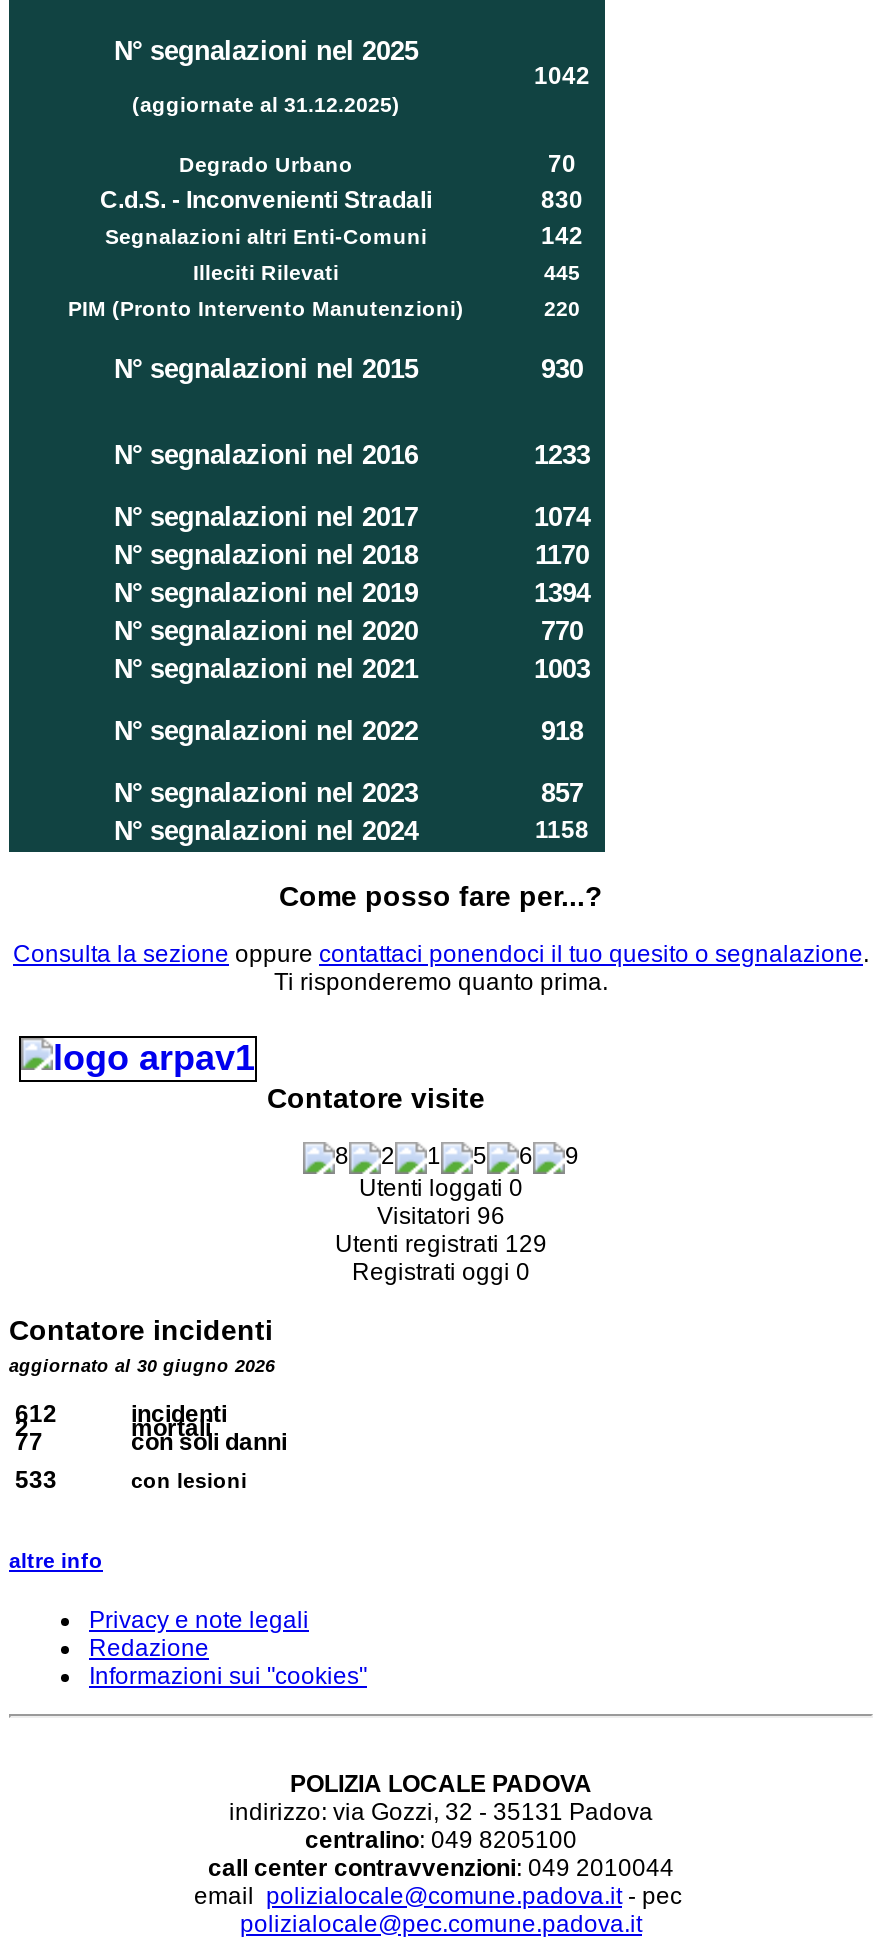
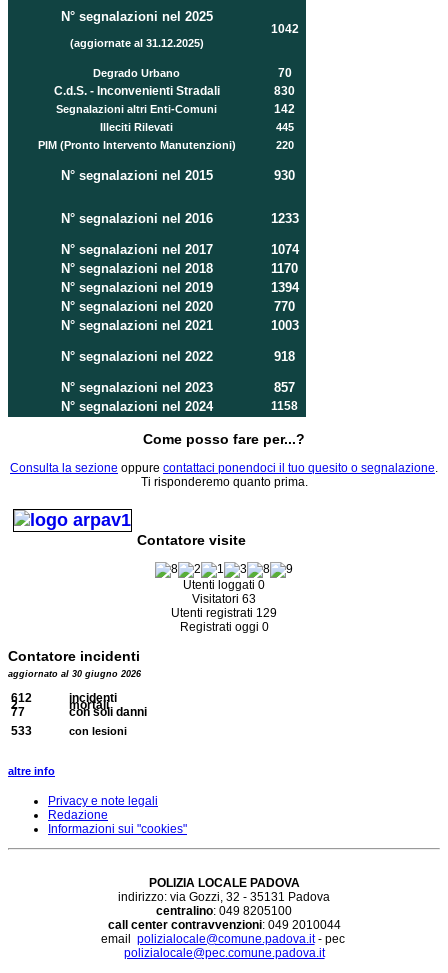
- Visitatori 96
+ Visitatori 63
